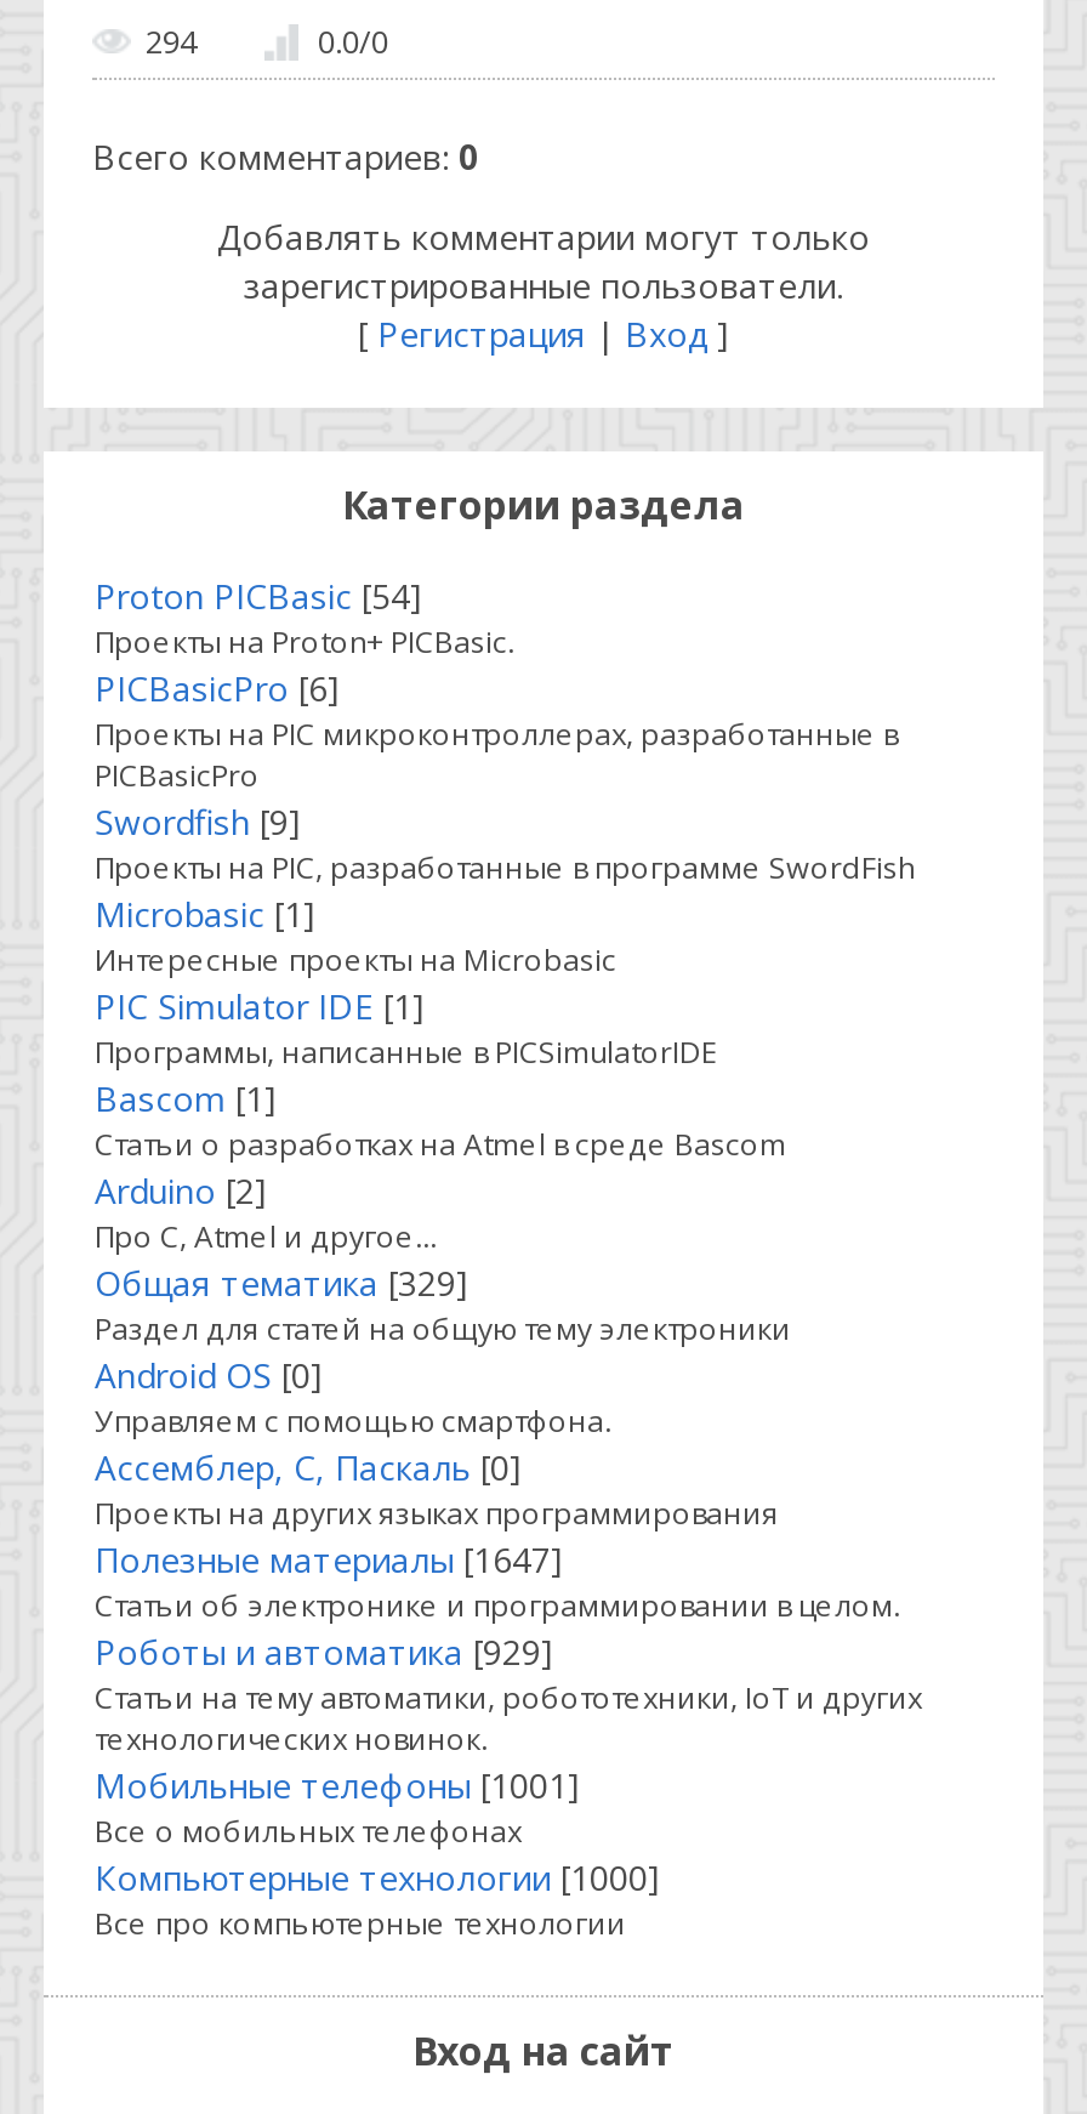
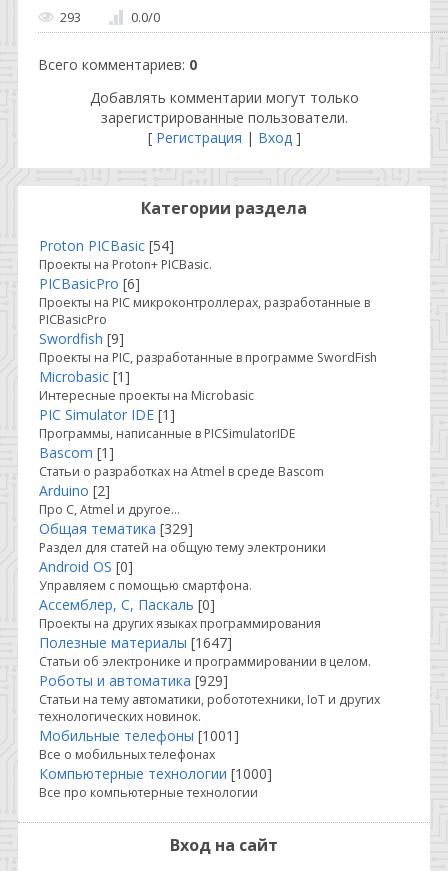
- 294
+ 293
